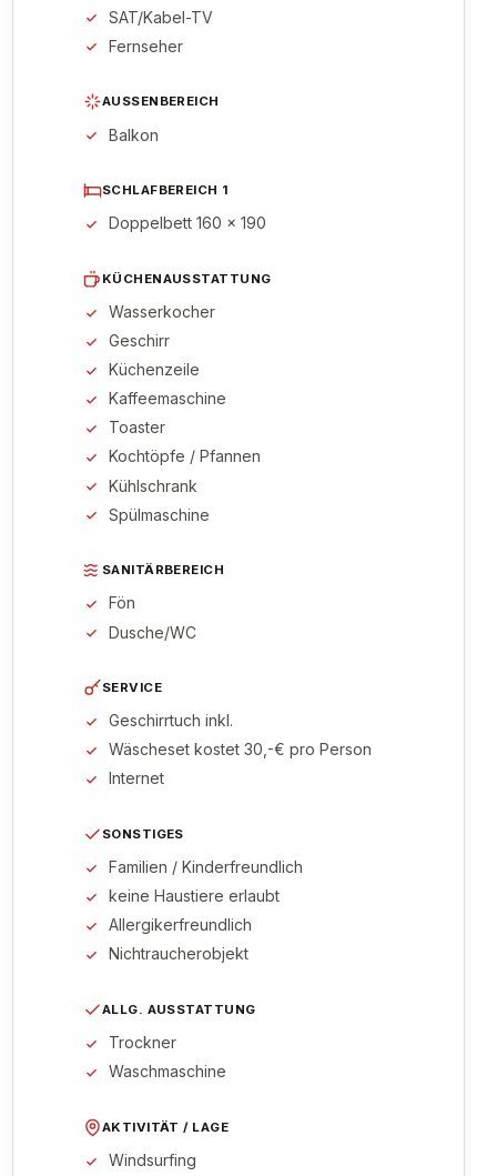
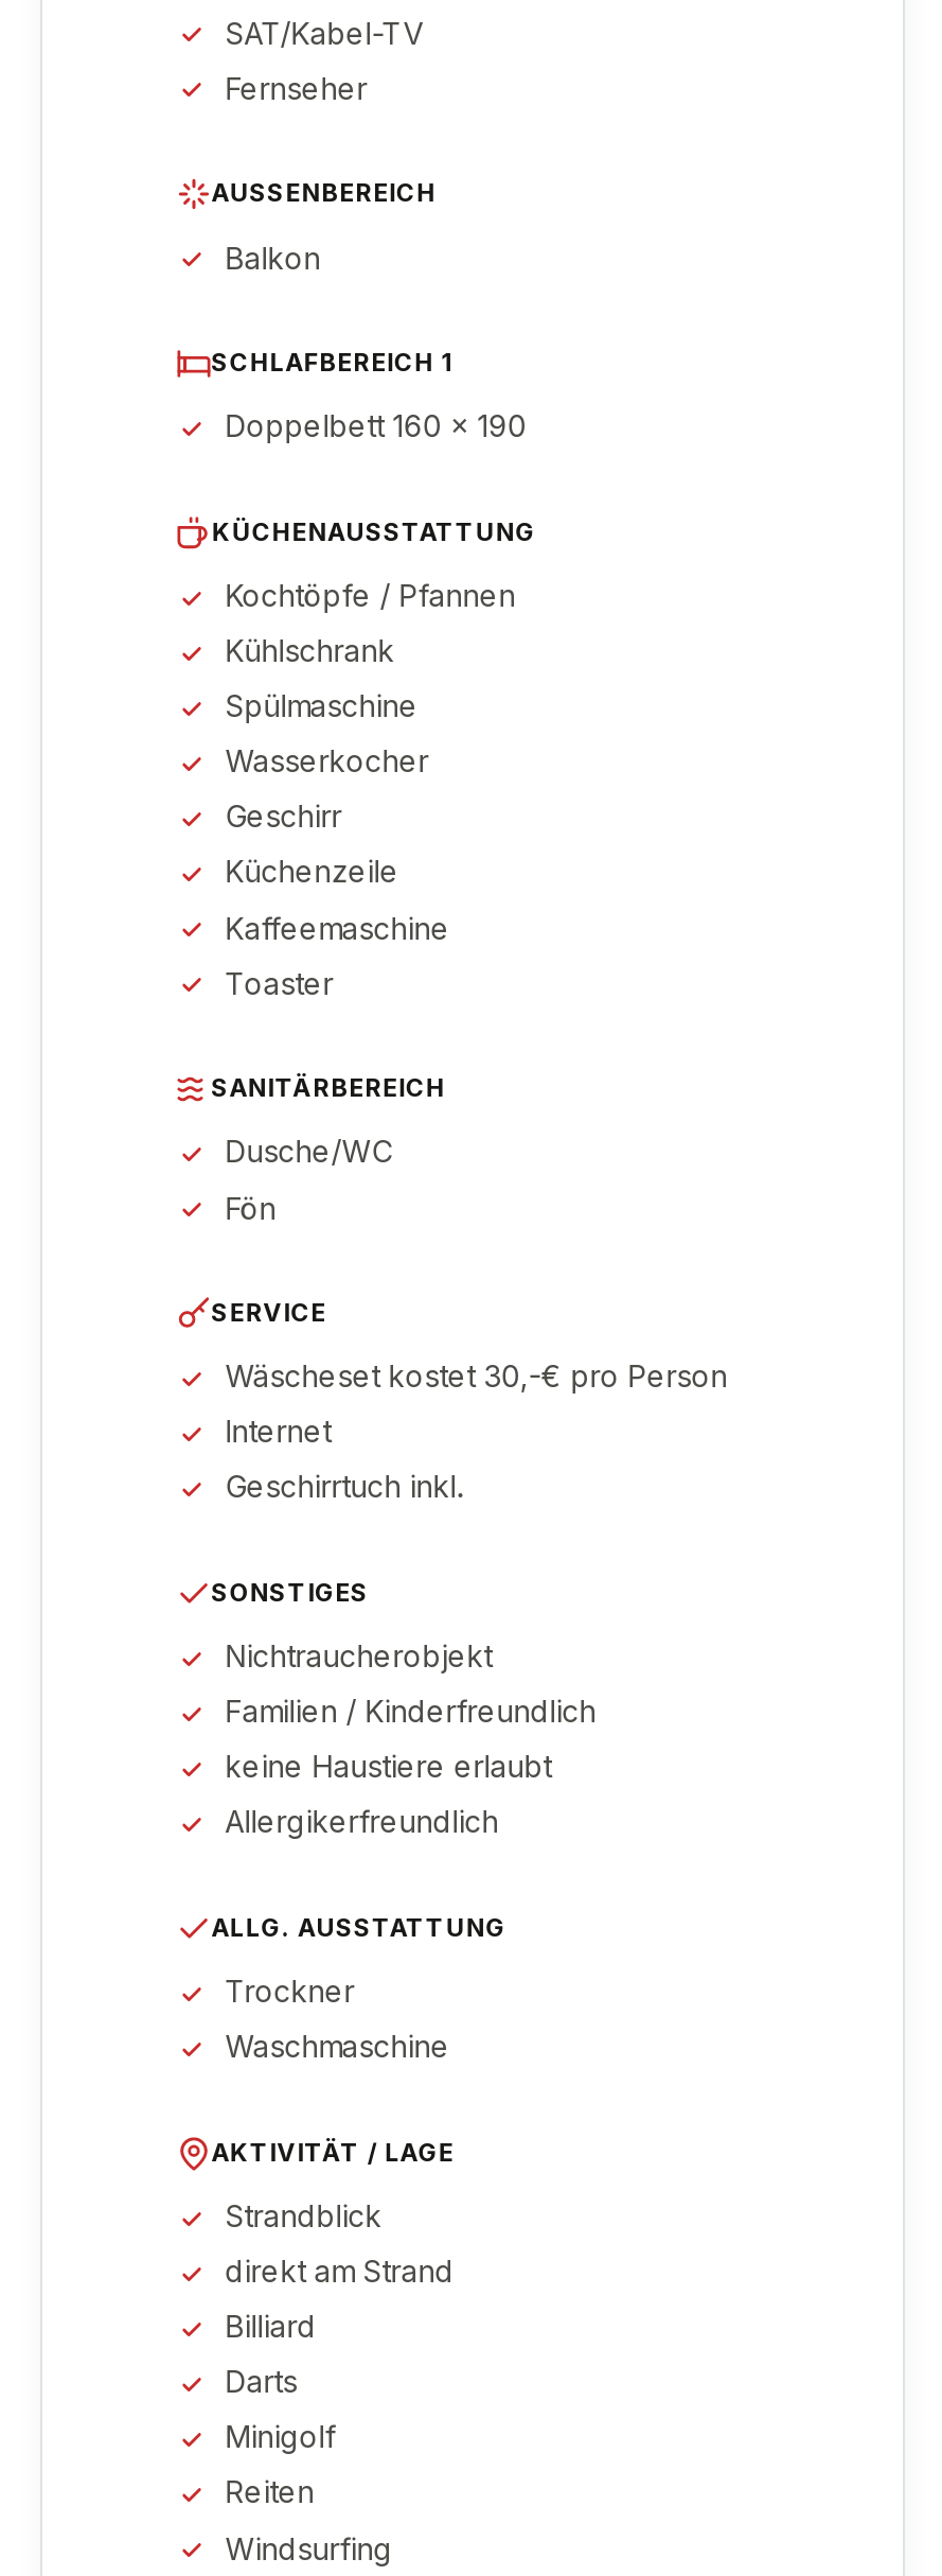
moved up: Kochtöpfe / Pfannen | Kühlschrank | Spülmaschine

moved up: Dusche/WC

moved down: Geschirrtuch inkl.

moved up: Wäscheset kostet 30,-€ pro Person | Internet

moved up: Nichtraucherobjekt

+ Strandblick
+ direkt am Strand
+ Billiard
+ Darts
+ Minigolf
+ Reiten
